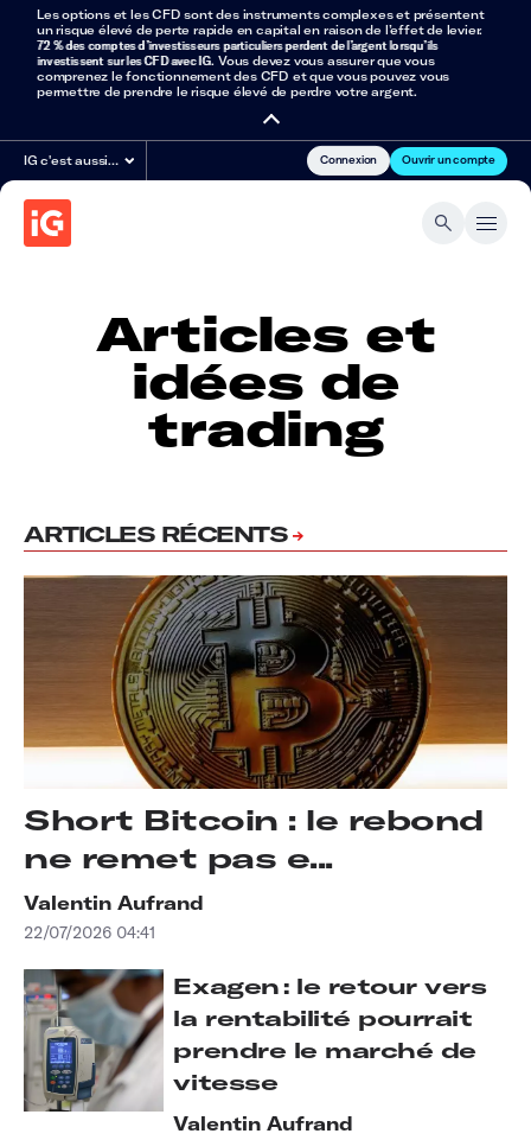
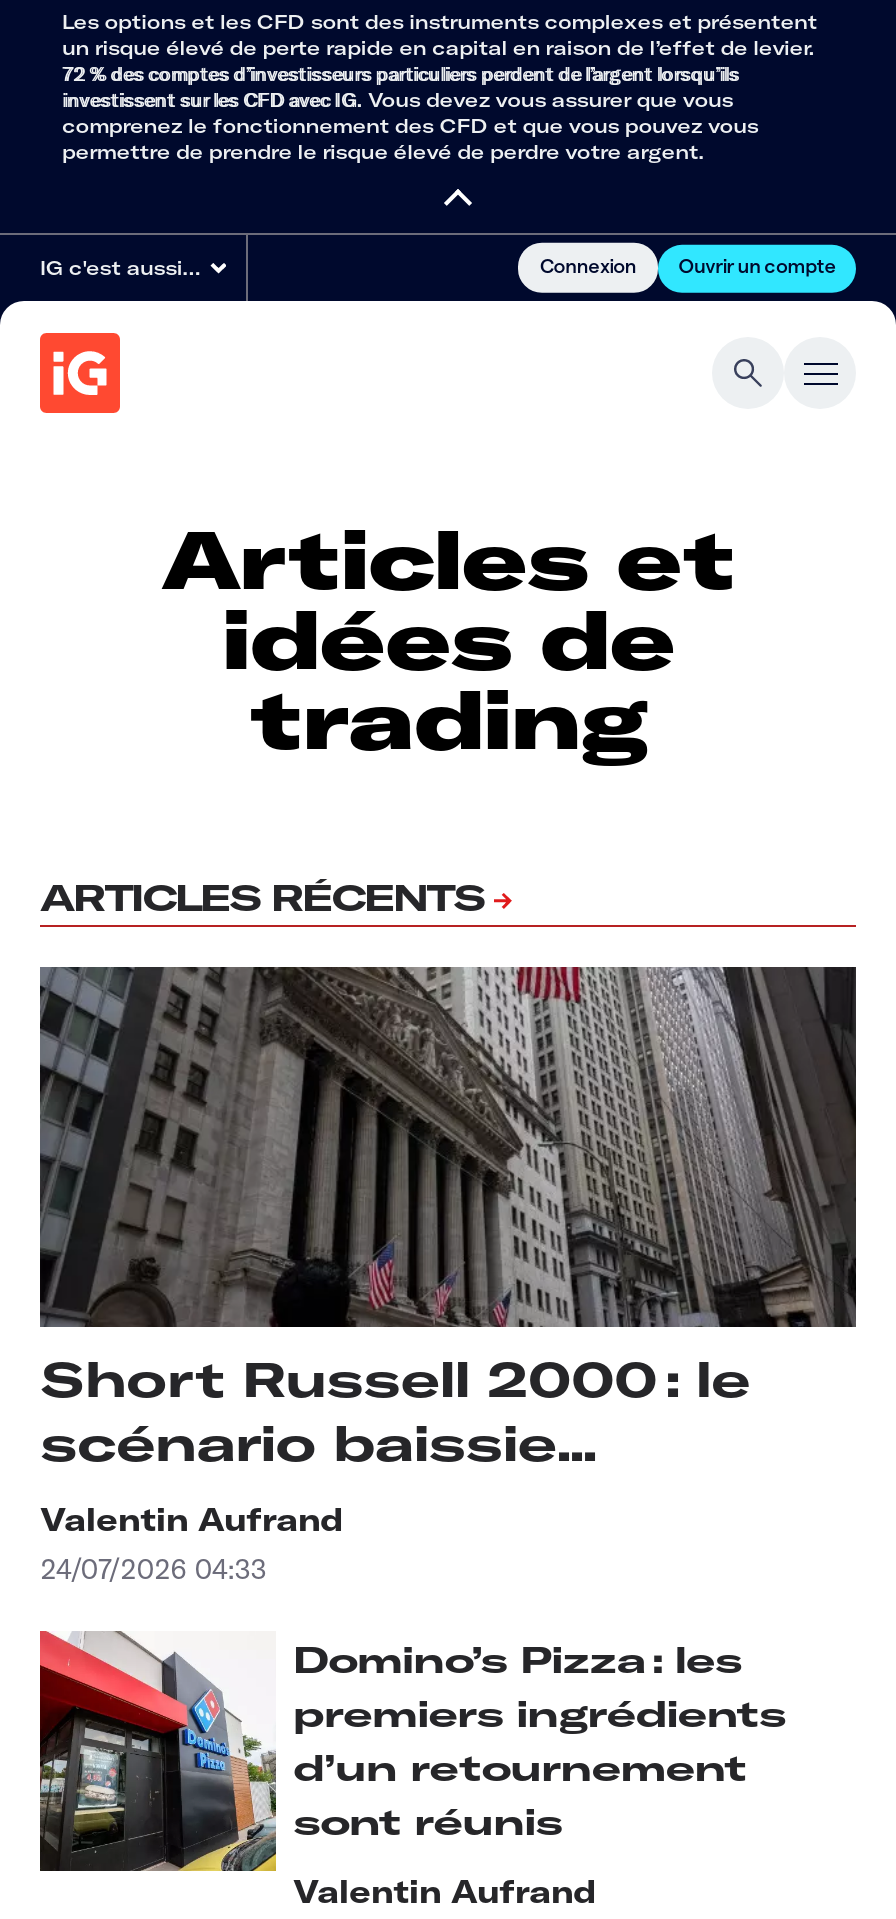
- [image]
- Short Bitcoin : le rebond
- ne remet pas e...
+ [image]
+ Short Russell 2000 : le
+ scénario baissie...

- 22/07/2026 04:41
+ 24/07/2026 04:33

- [image]
- Exagen : le retour vers
- la rentabilité pourrait
- prendre le marché de
- vitesse
+ [image]
+ Domino’s Pizza : les
+ premiers ingrédients
+ d’un retournement
+ sont réunis
